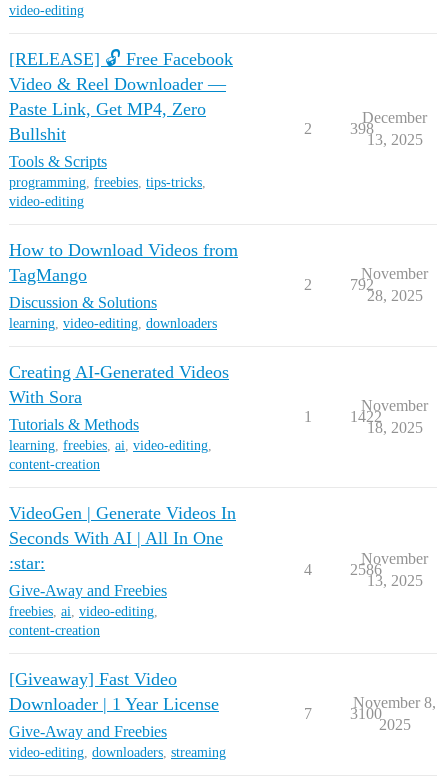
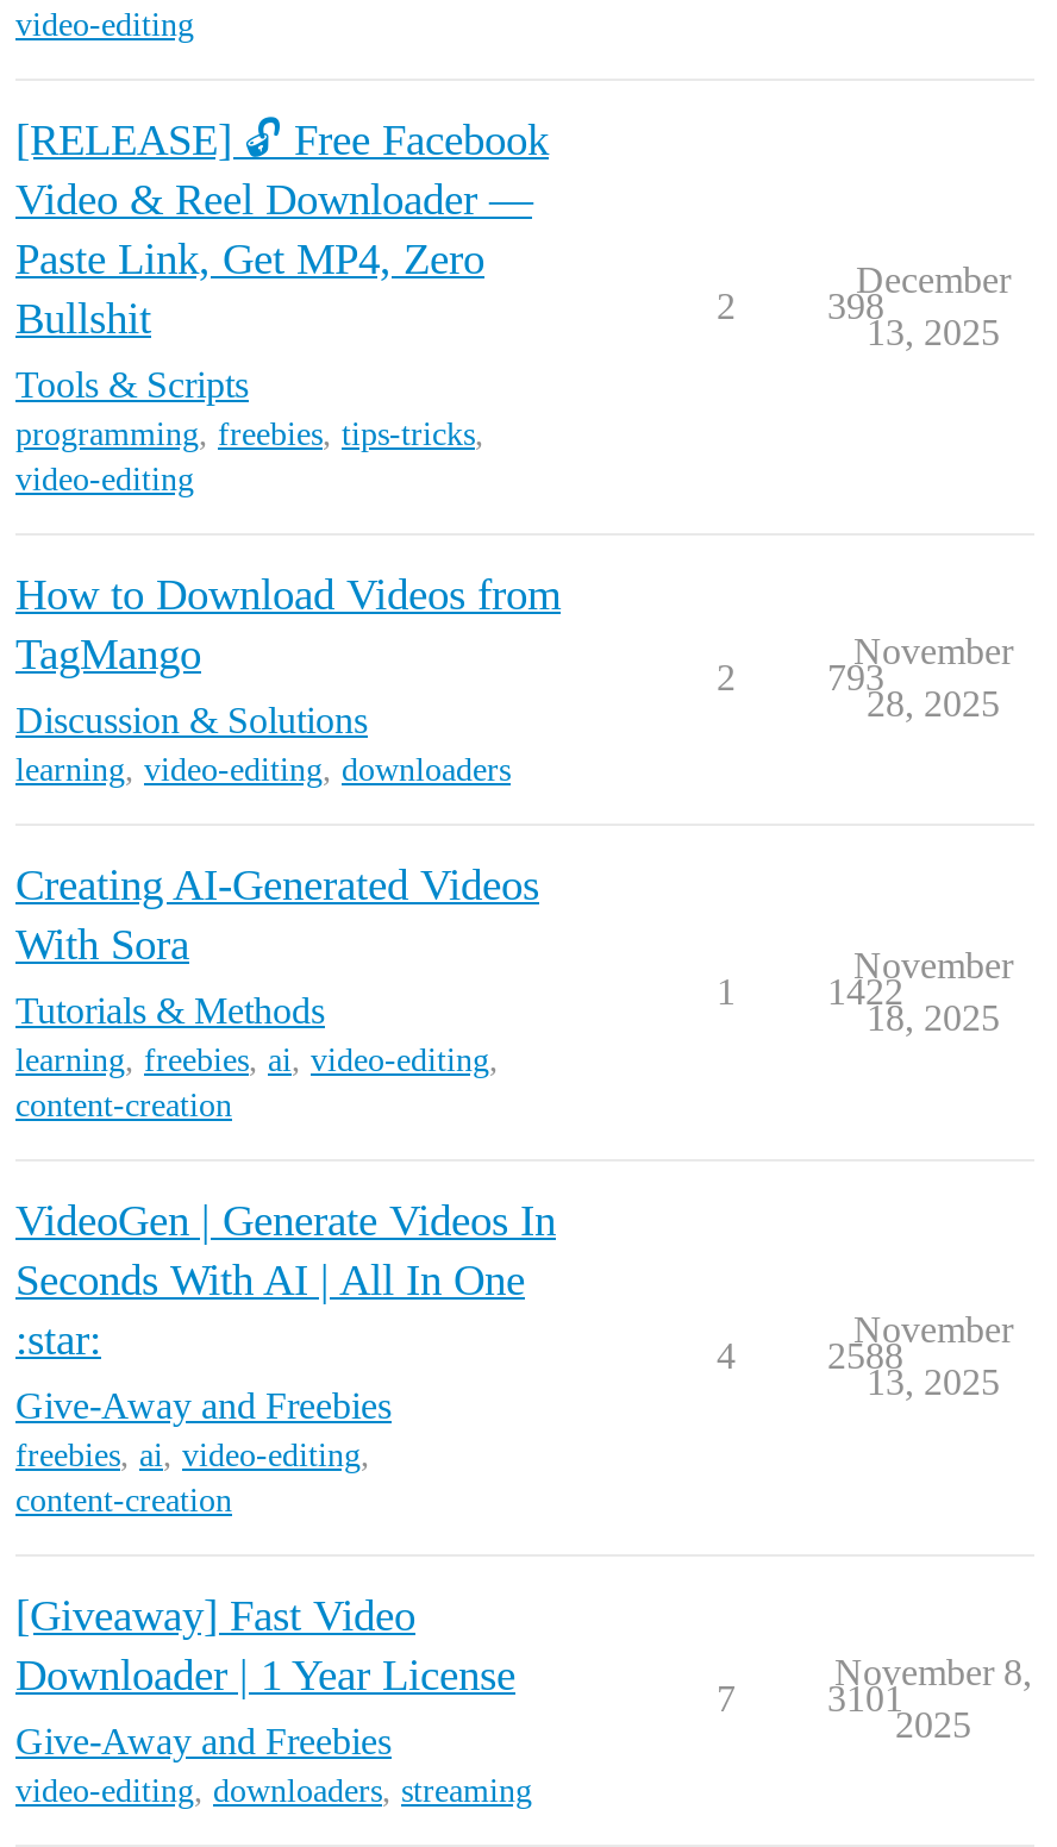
- 792
+ 793

- 2586
+ 2588

- 3100
+ 3101
